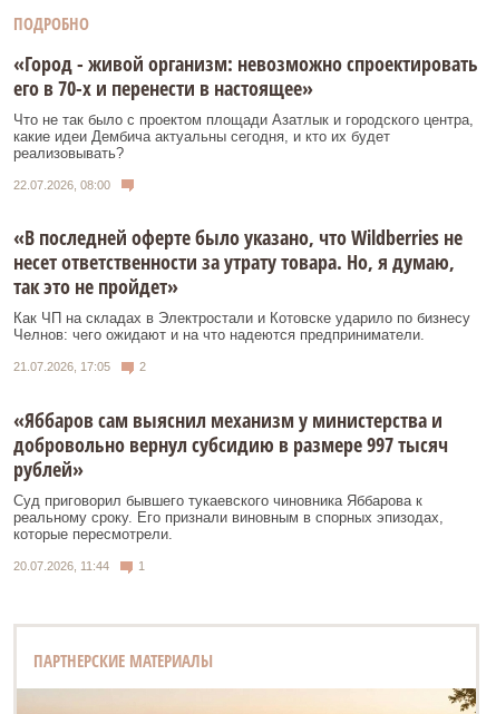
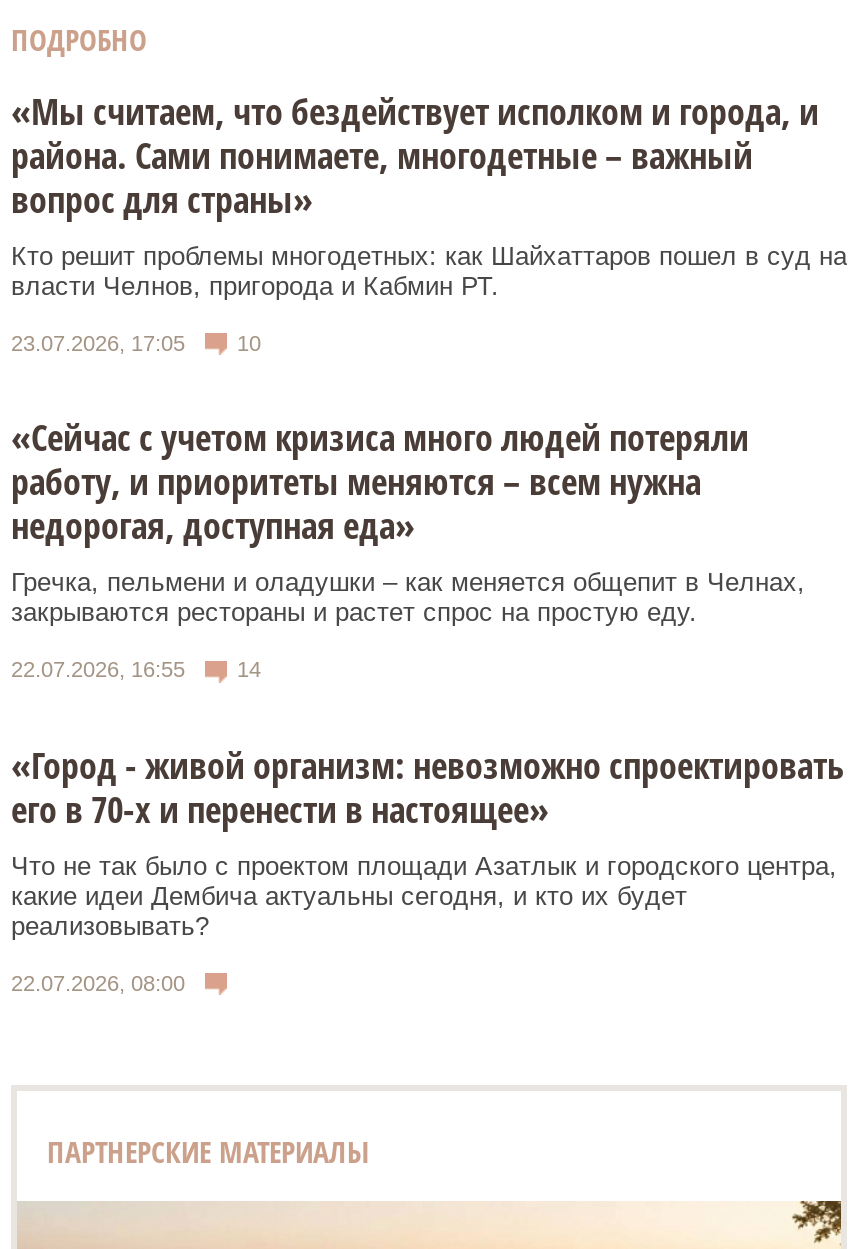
+ «Мы считаем, что бездействует исполком и города, и
+ района. Сами понимаете, многодетные – важный
+ вопрос для страны»
+ Кто решит проблемы многодетных: как Шайхаттаров пошел в суд на
+ власти Челнов, пригорода и Кабмин РТ.
+ 23.07.2026, 17:05
+ 10
+ «Сейчас с учетом кризиса много людей потеряли
+ работу, и приоритеты меняются – всем нужна
+ недорогая, доступная еда»
+ Гречка, пельмени и оладушки – как меняется общепит в Челнах,
+ закрываются рестораны и растет спрос на простую еду.
+ 22.07.2026, 16:55
+ 14

moved down: «Город - живой организм: невозможно спроектировать | его в 70-х и перенести в настоящее» | Что не так было с проектом площади Азатлык и городского центра, | какие идеи Дембича актуальны сегодня, и кто их будет | реализовывать? | 22.07.2026, 08:00

- «В последней оферте было указано, что Wildberries не
- несет ответственности за утрату товара. Но, я думаю,
- так это не пройдет»
- Как ЧП на складах в Электростали и Котовске ударило по бизнесу
- Челнов: чего ожидают и на что надеются предприниматели.
- 21.07.2026, 17:05
- 2
- «Яббаров сам выяснил механизм у министерства и
- добровольно вернул субсидию в размере 997 тысяч
- рублей»
- Суд приговорил бывшего тукаевского чиновника Яббарова к
- реальному сроку. Его признали виновным в спорных эпизодах,
- которые пересмотрели.
- 20.07.2026, 11:44
- 1
